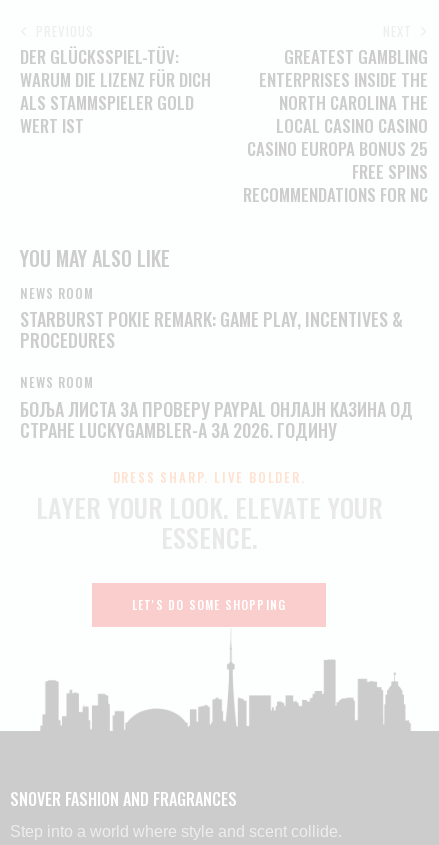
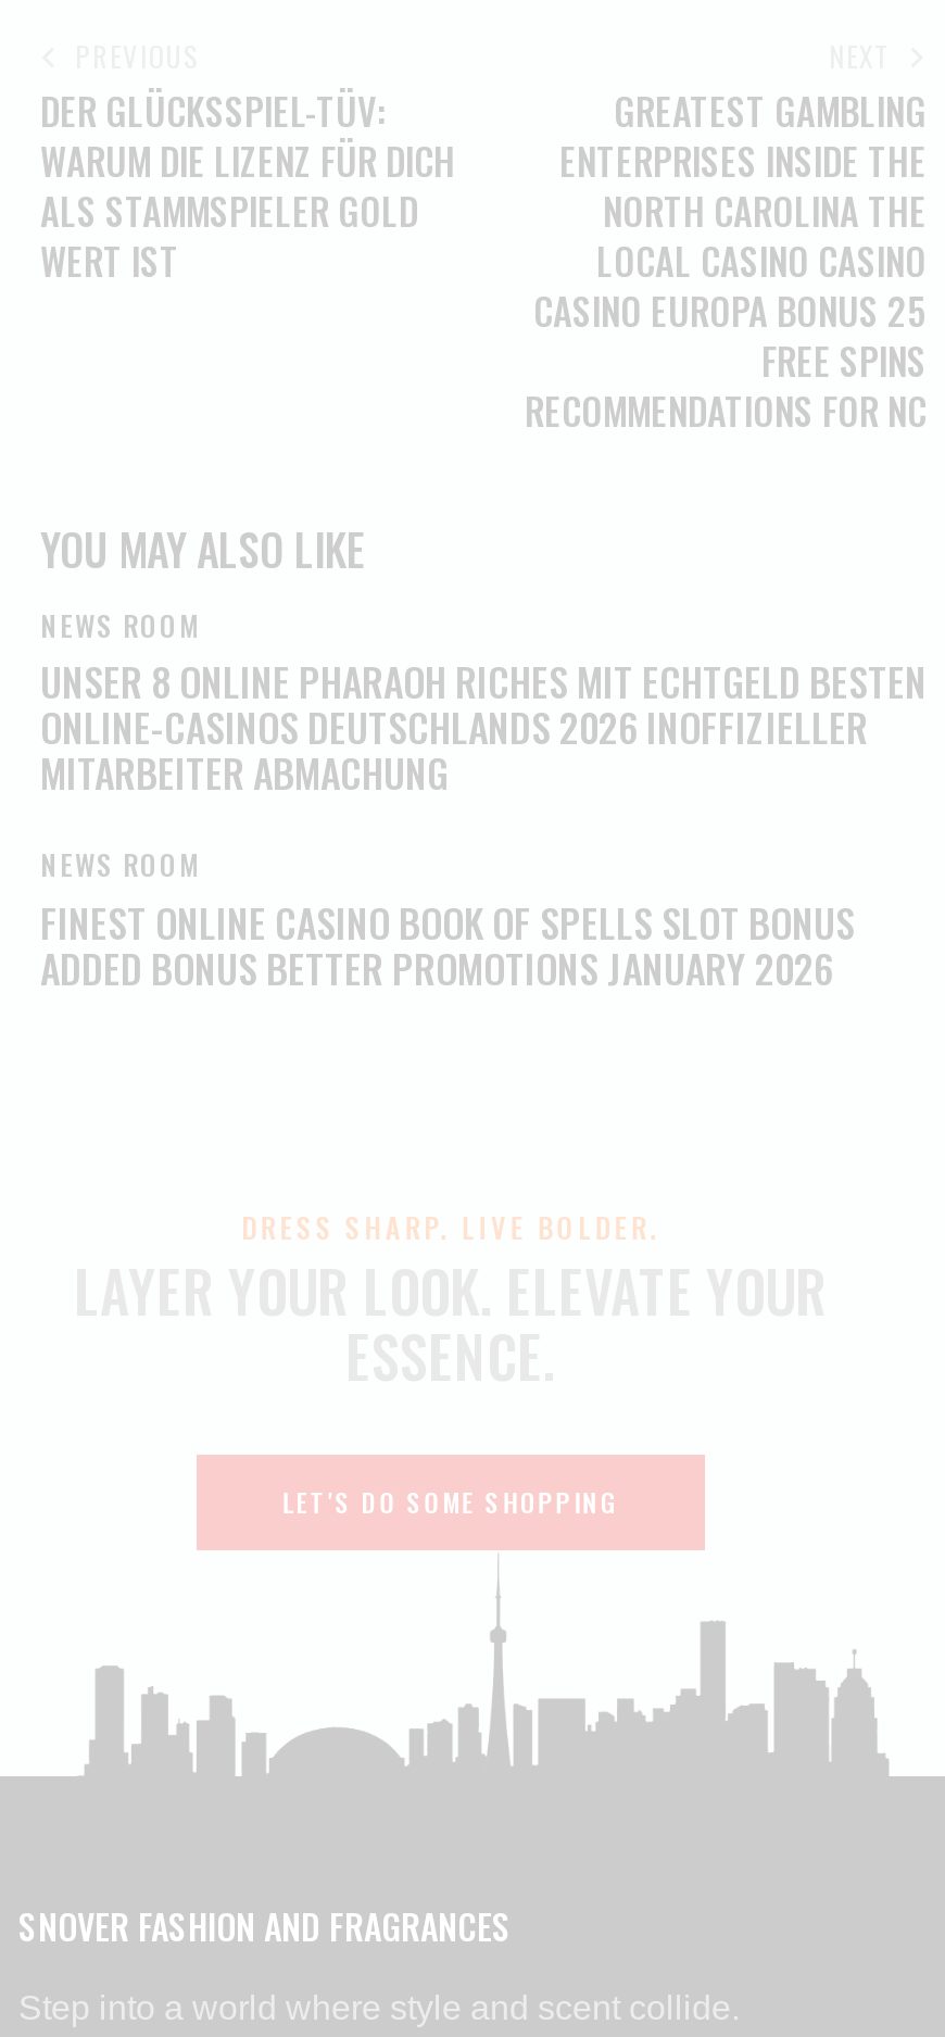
- STARBURST POKIE REMARK: GAME PLAY, INCENTIVES &
- PROCEDURES
+ UNSER 8 ONLINE PHARAOH RICHES MIT ECHTGELD BESTEN
+ ONLINE-CASINOS DEUTSCHLANDS 2026 INOFFIZIELLER
+ MITARBEITER ABMACHUNG

- БОЉА ЛИСТА ЗА ПРОВЕРУ PAYPAL ОНЛАЈН КАЗИНА ОД
- СТРАНЕ LUCKYGAMBLER-А ЗА 2026. ГОДИНУ
+ FINEST ONLINE CASINO BOOK OF SPELLS SLOT BONUS
+ ADDED BONUS BETTER PROMOTIONS JANUARY 2026
